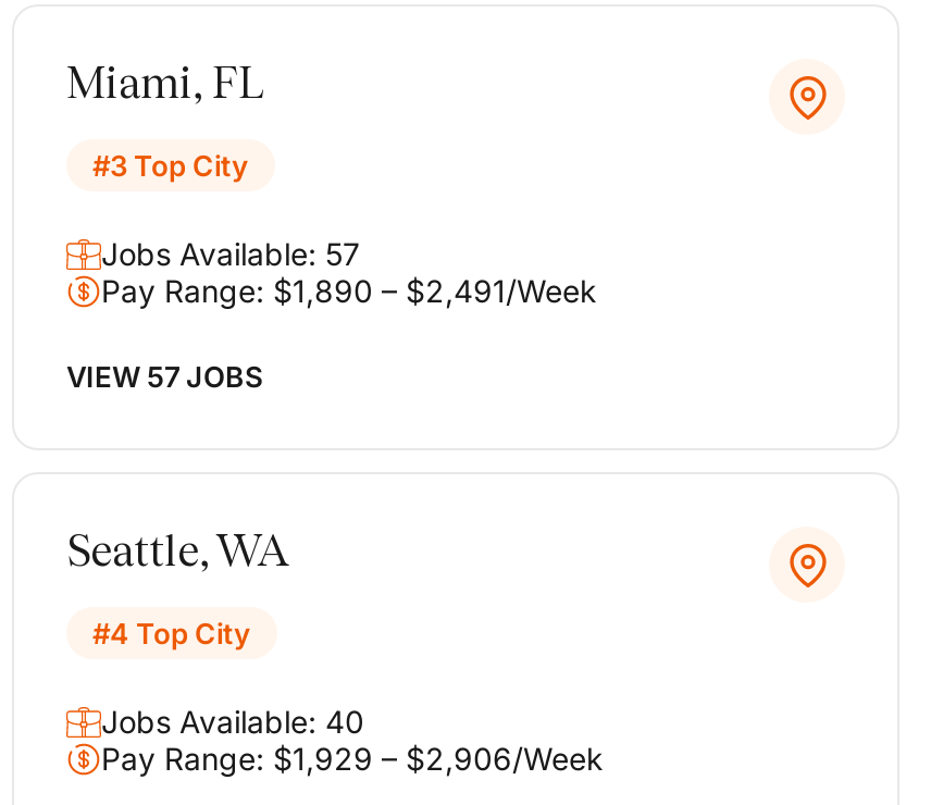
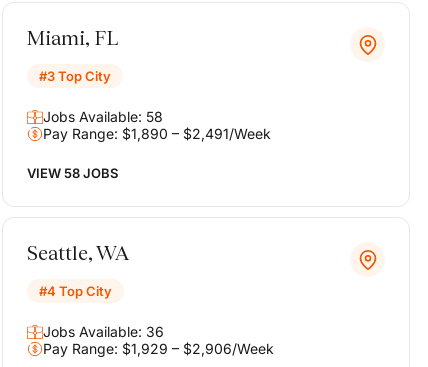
- Jobs Available: 57
+ Jobs Available: 58

- VIEW 57 JOBS
+ VIEW 58 JOBS

- Jobs Available: 40
+ Jobs Available: 36
